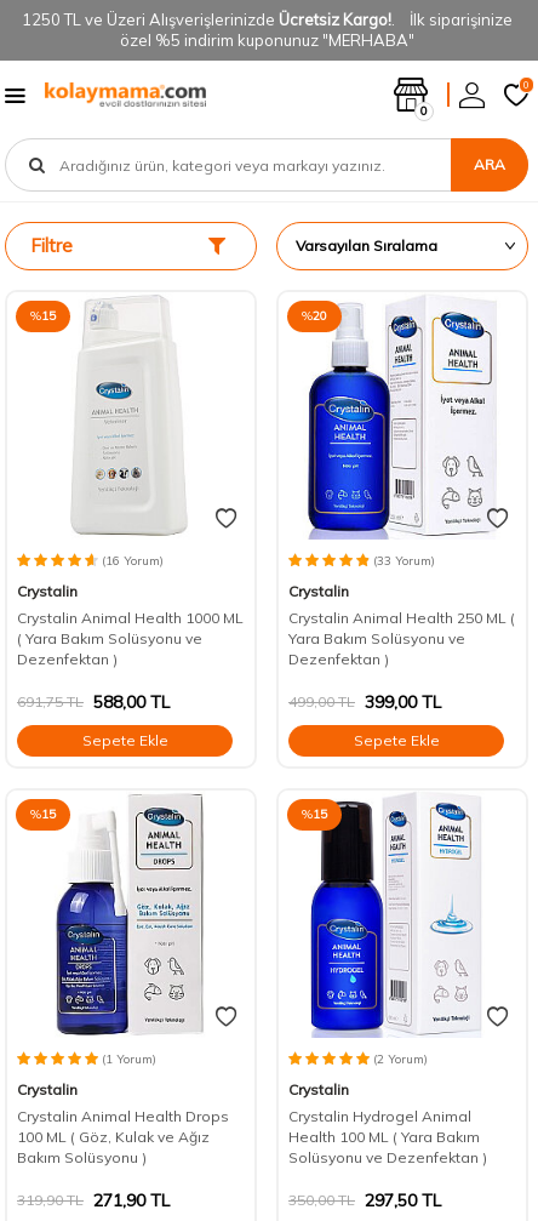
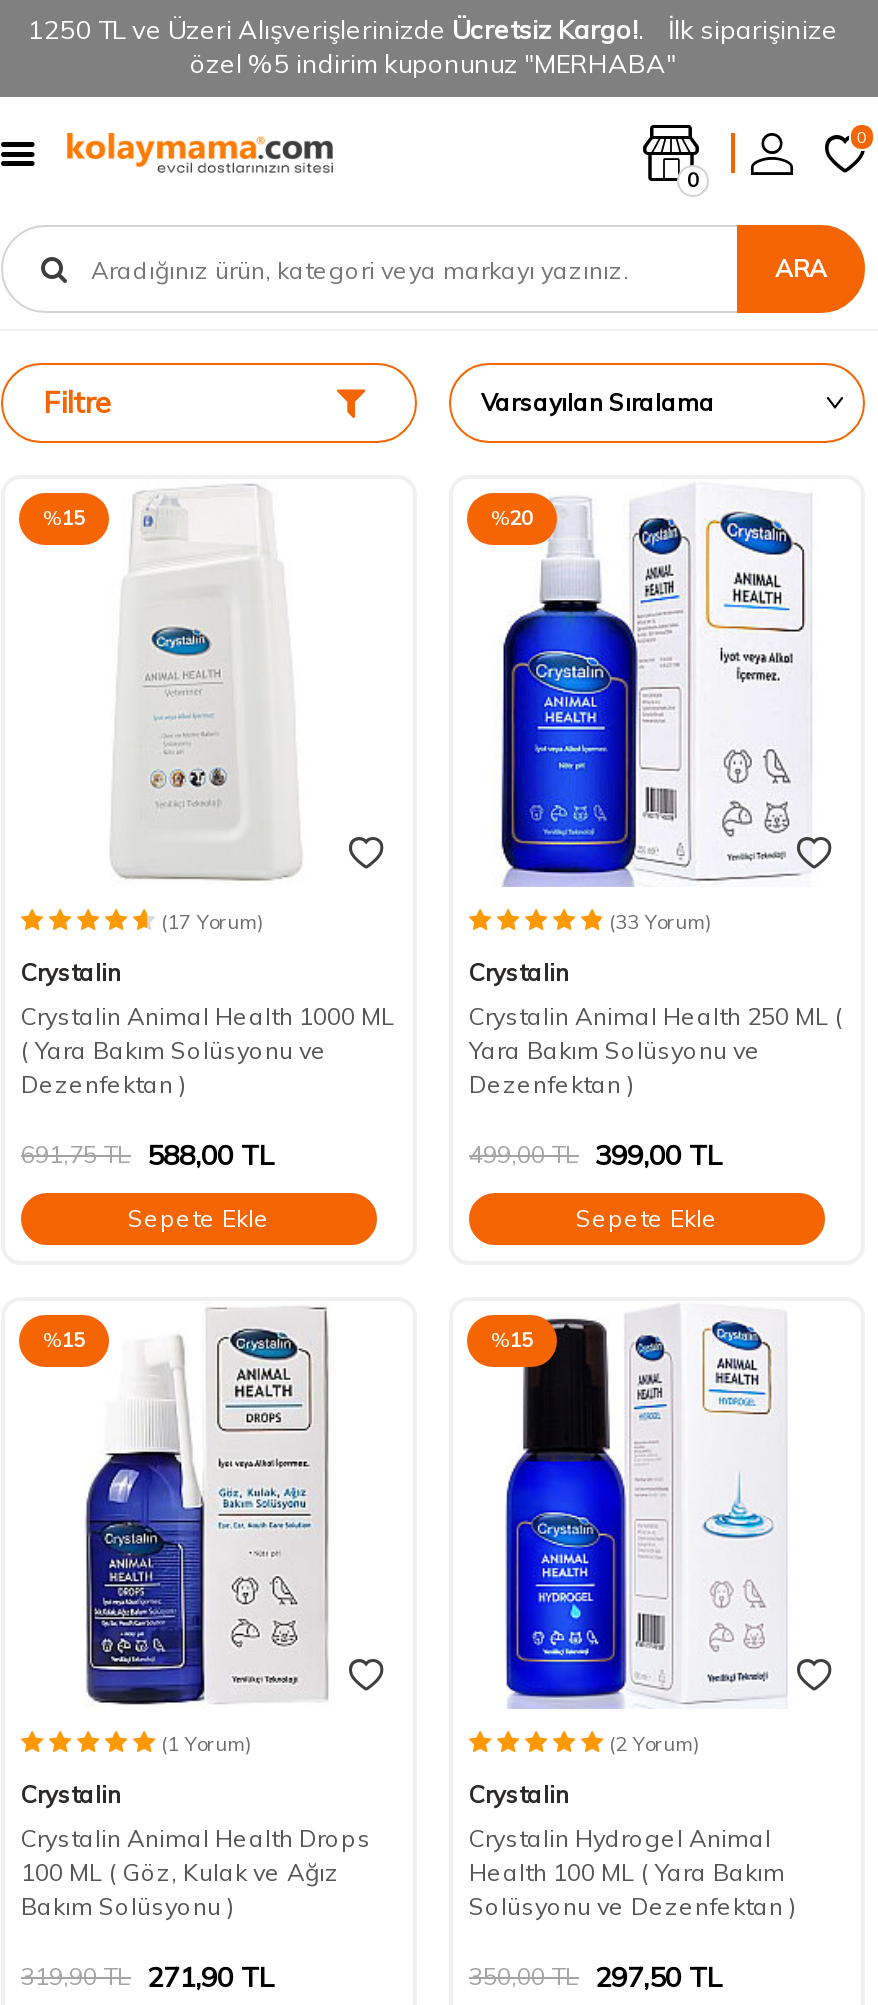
- (16 Yorum)
+ (17 Yorum)
